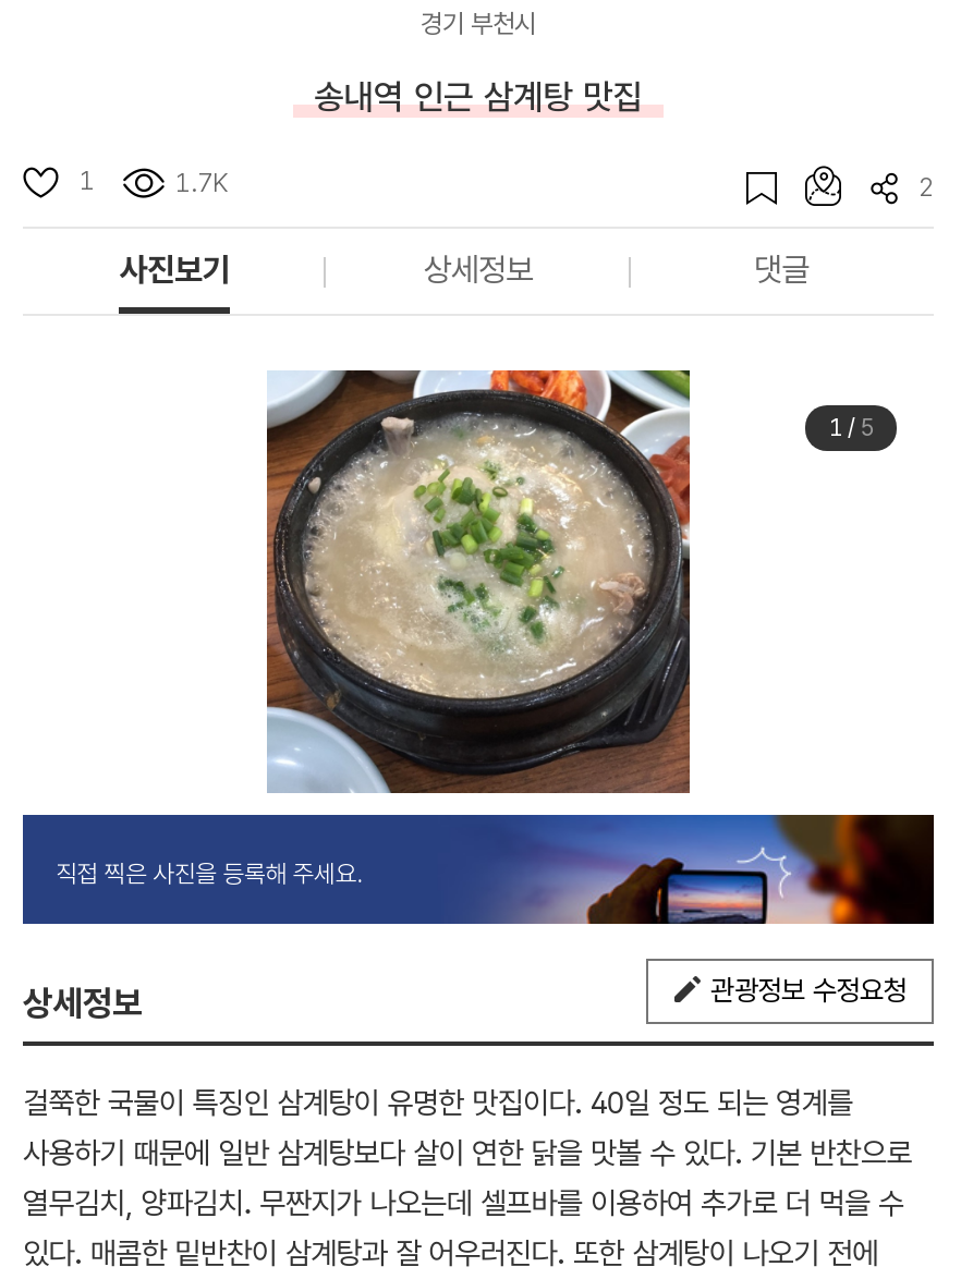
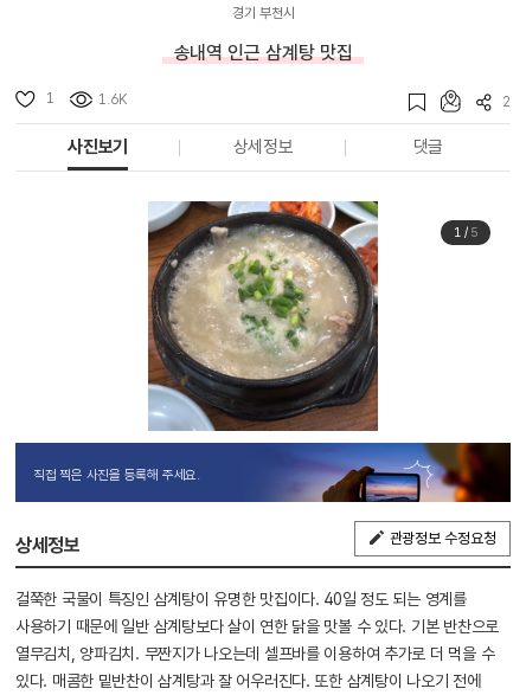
- 1.7K
+ 1.6K
